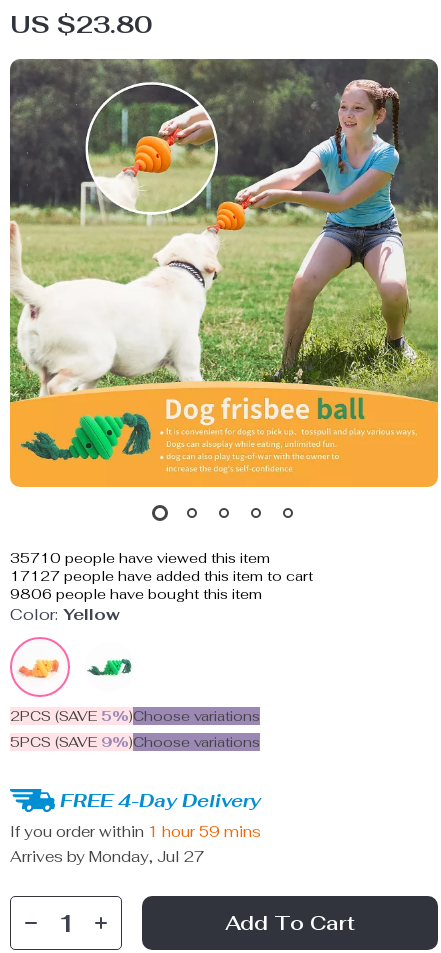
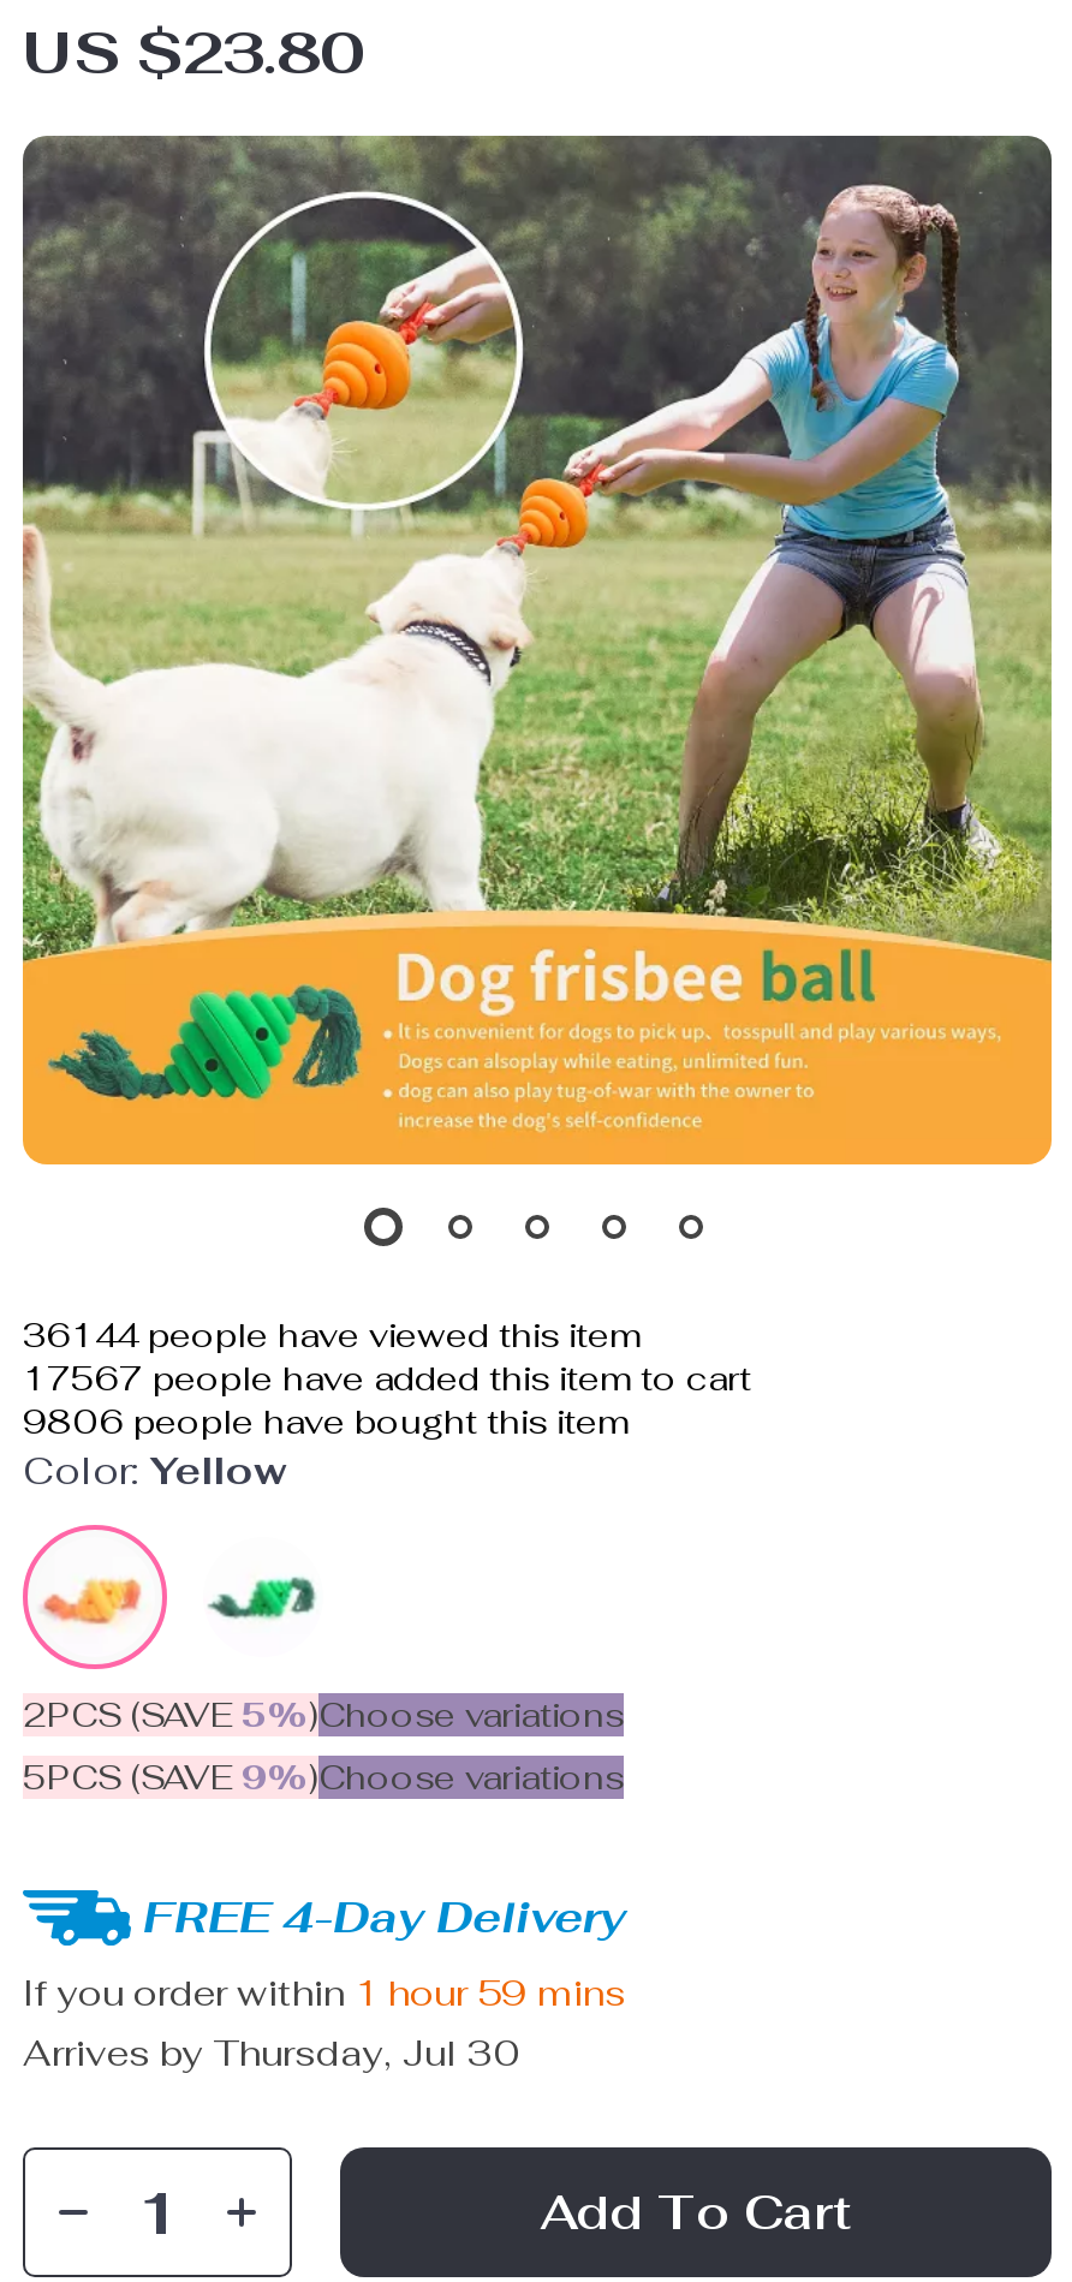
- 35710 people have viewed this item
+ 36144 people have viewed this item

- 17127 people have added this item to cart
+ 17567 people have added this item to cart

- Arrives by Monday, Jul 27
+ Arrives by Thursday, Jul 30
